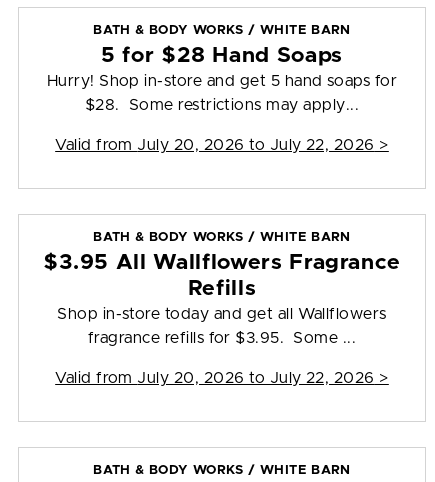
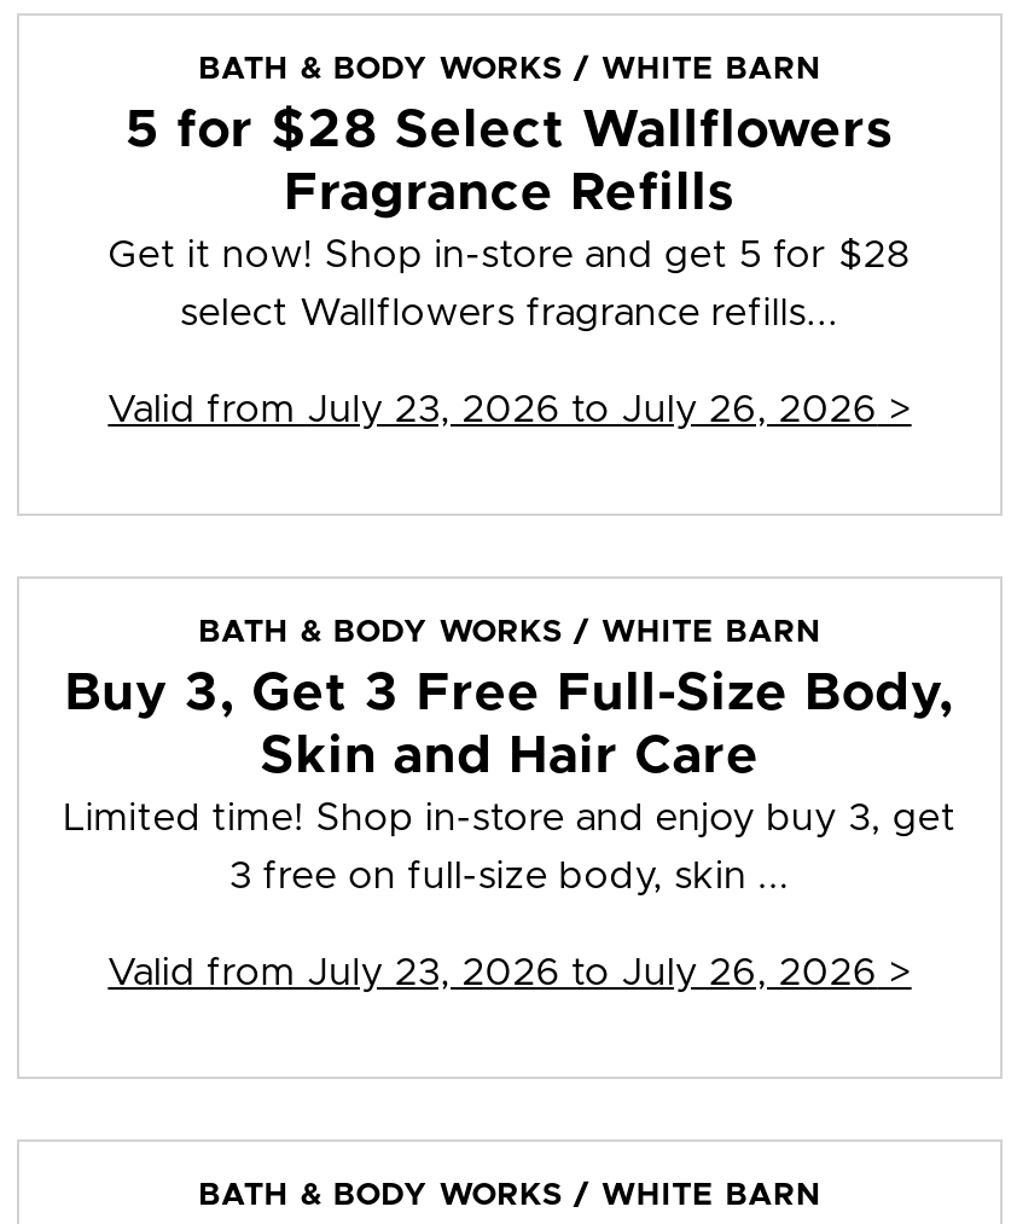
- 5 for $28 Hand Soaps
- Hurry! Shop in-store and get 5 hand soaps for
+ 5 for $28 Select Wallflowers
+ Fragrance Refills
+ Get it now! Shop in-store and get 5 for $28

- $28. Some restrictions may apply...
+ select Wallflowers fragrance refills...

- Valid from July 20, 2026 to July 22, 2026 >
+ Valid from July 23, 2026 to July 26, 2026 >

- $3.95 All Wallflowers Fragrance
- Refills
- Shop in-store today and get all Wallflowers
+ Buy 3, Get 3 Free Full-Size Body,
+ Skin and Hair Care
+ Limited time! Shop in-store and enjoy buy 3, get

- fragrance refills for $3.95. Some ...
+ 3 free on full-size body, skin ...

- Valid from July 20, 2026 to July 22, 2026 >
+ Valid from July 23, 2026 to July 26, 2026 >
